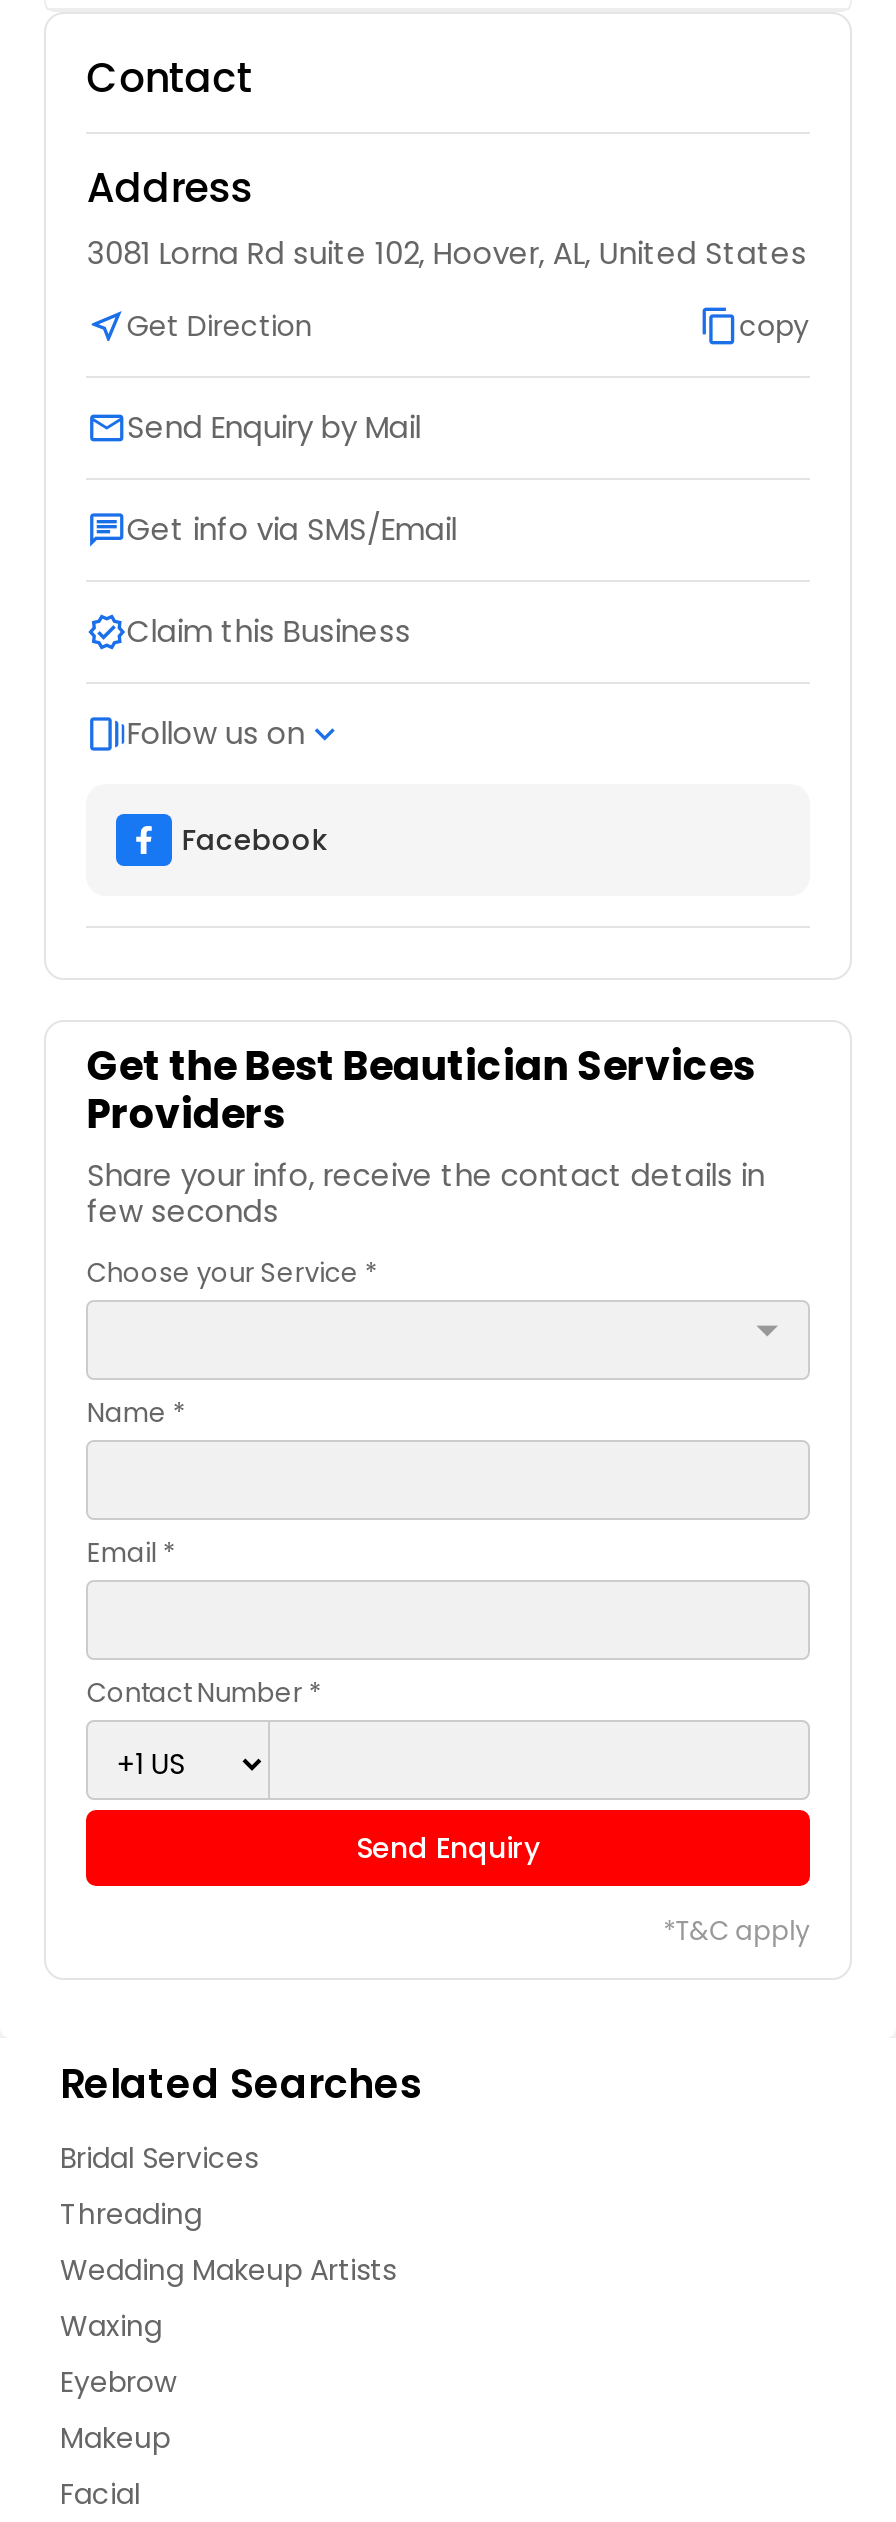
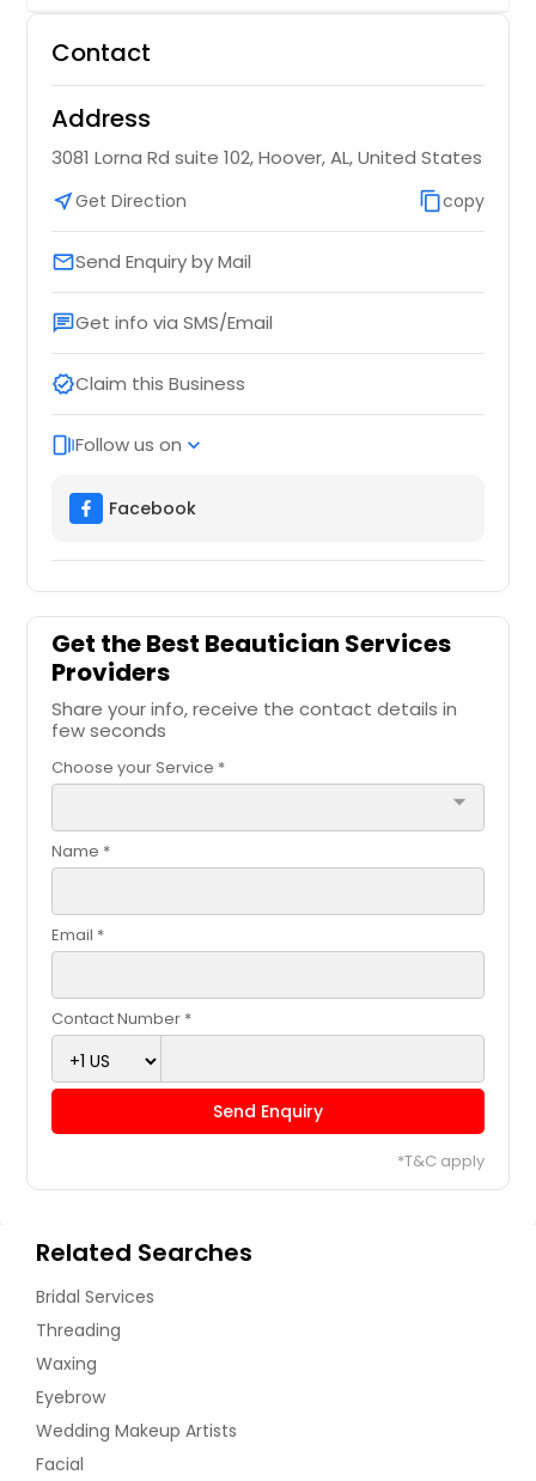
moved down: Wedding Makeup Artists

- Makeup
